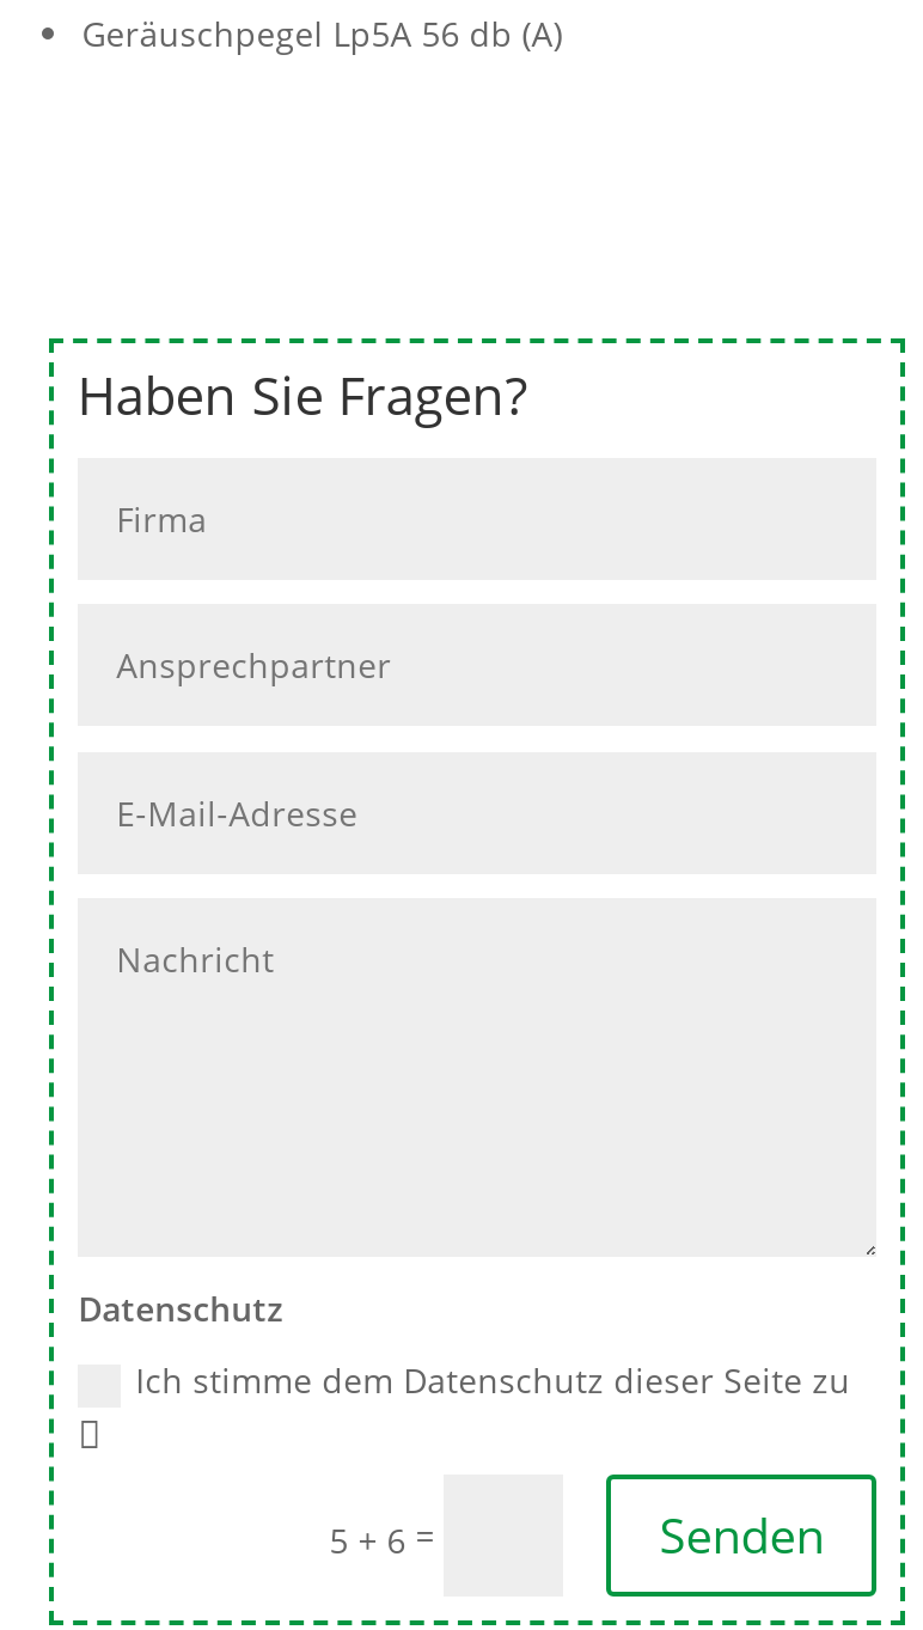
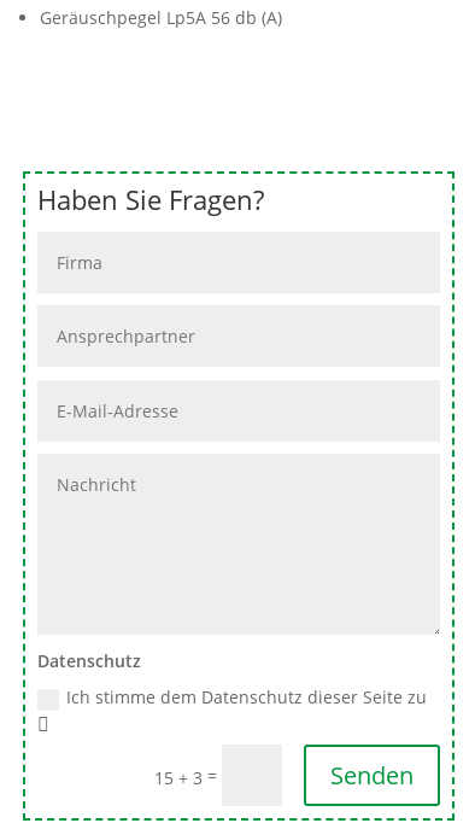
- 5 + 6 =
+ 15 + 3 =
